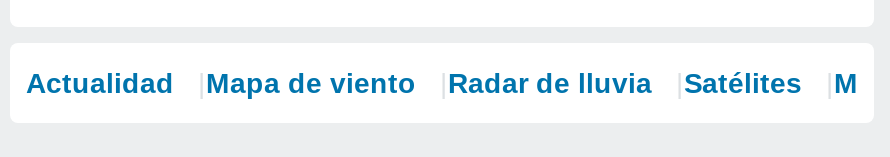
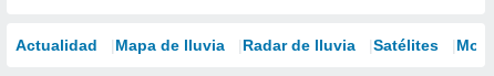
- Mapa de viento
+ Mapa de lluvia
